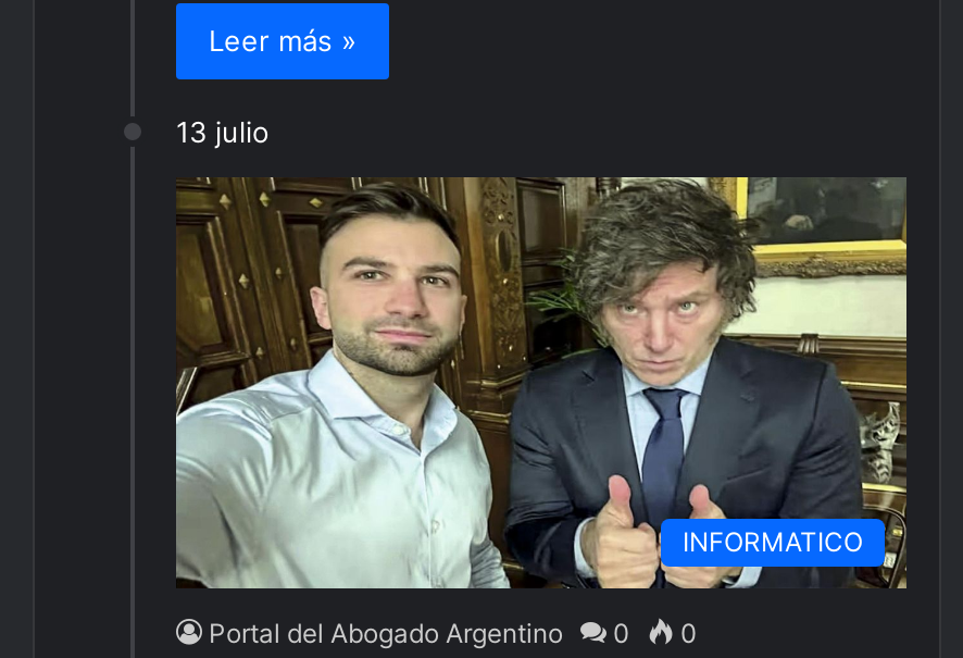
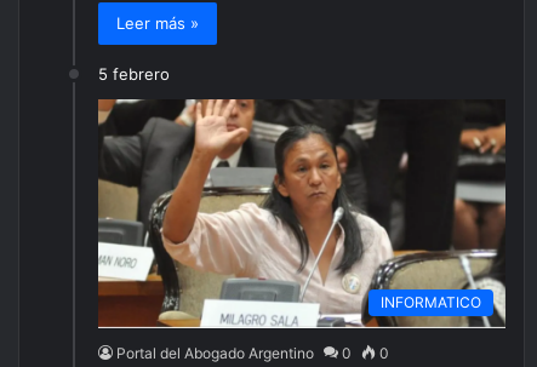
- 13 julio
+ 5 febrero

- [image]
+ [image]
